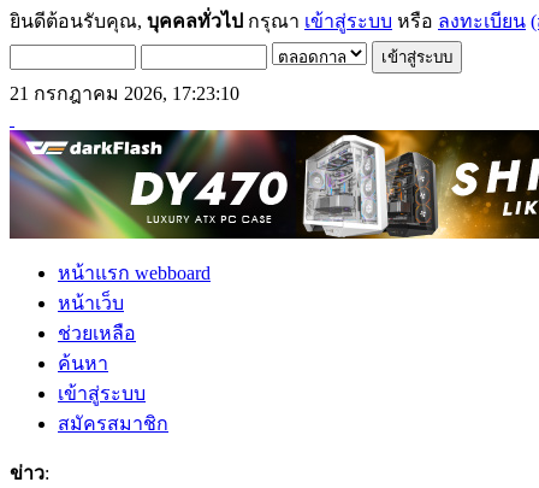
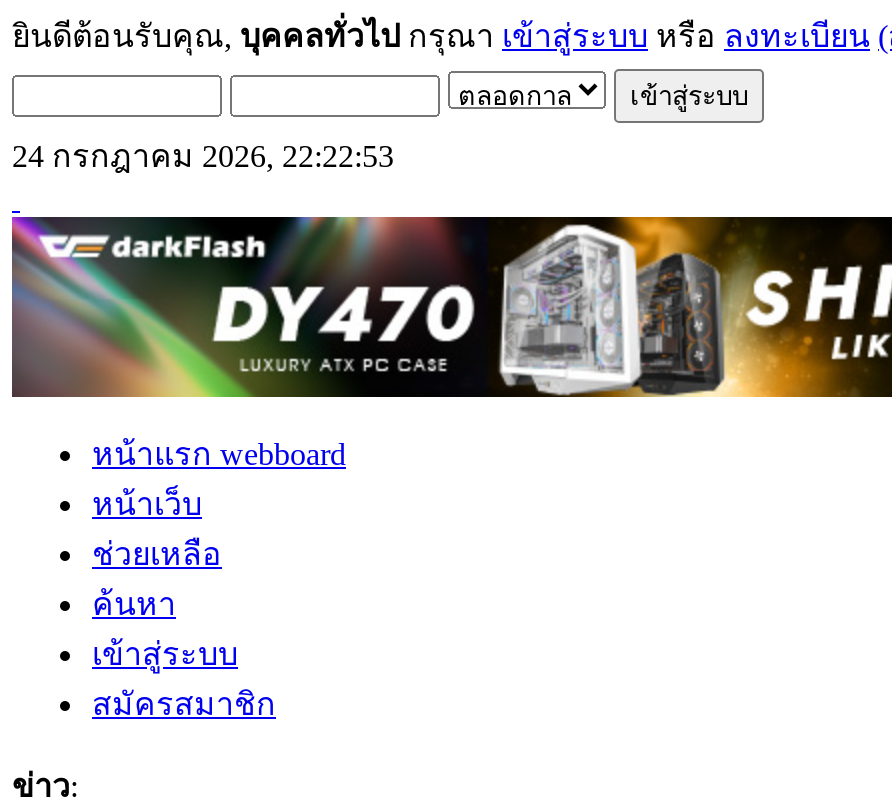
- 21 กรกฎาคม 2026, 17:23:10
+ 24 กรกฎาคม 2026, 22:22:53
